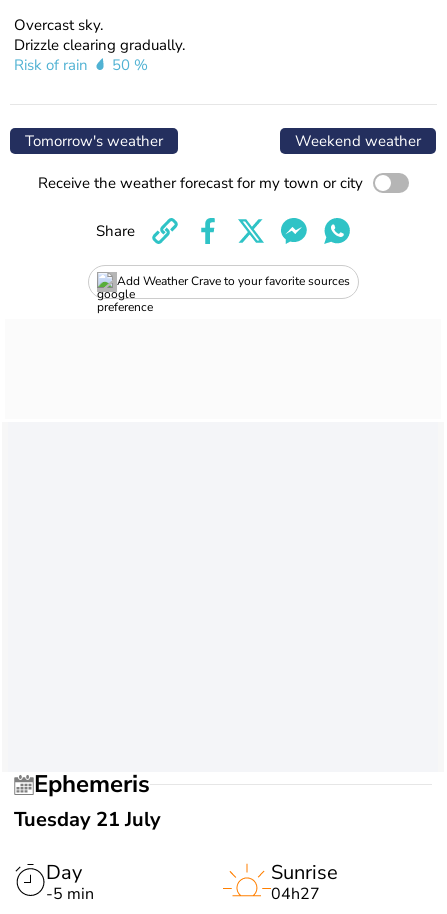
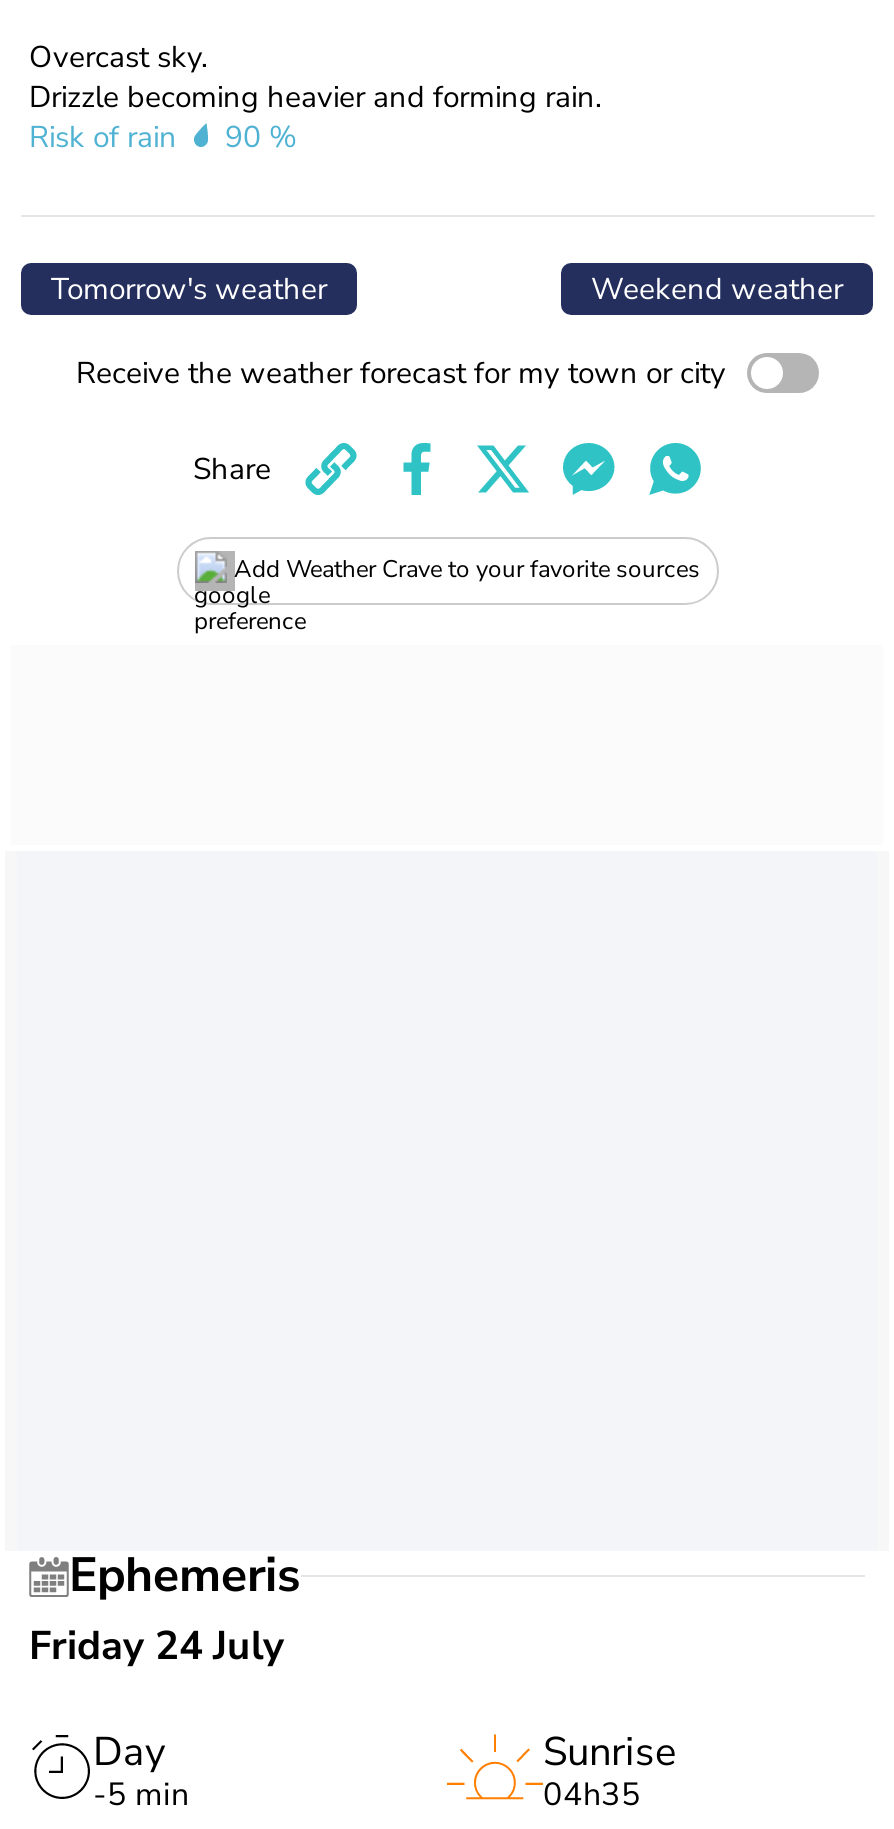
- Drizzle clearing gradually.
+ Drizzle becoming heavier and forming rain.

- Risk of rain 50 %
+ Risk of rain 90 %

- Tuesday 21 July
+ Friday 24 July

- 04h27
+ 04h35
